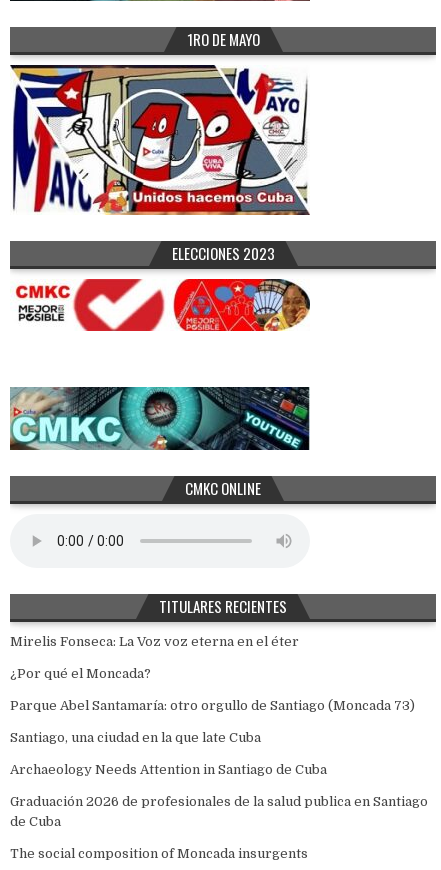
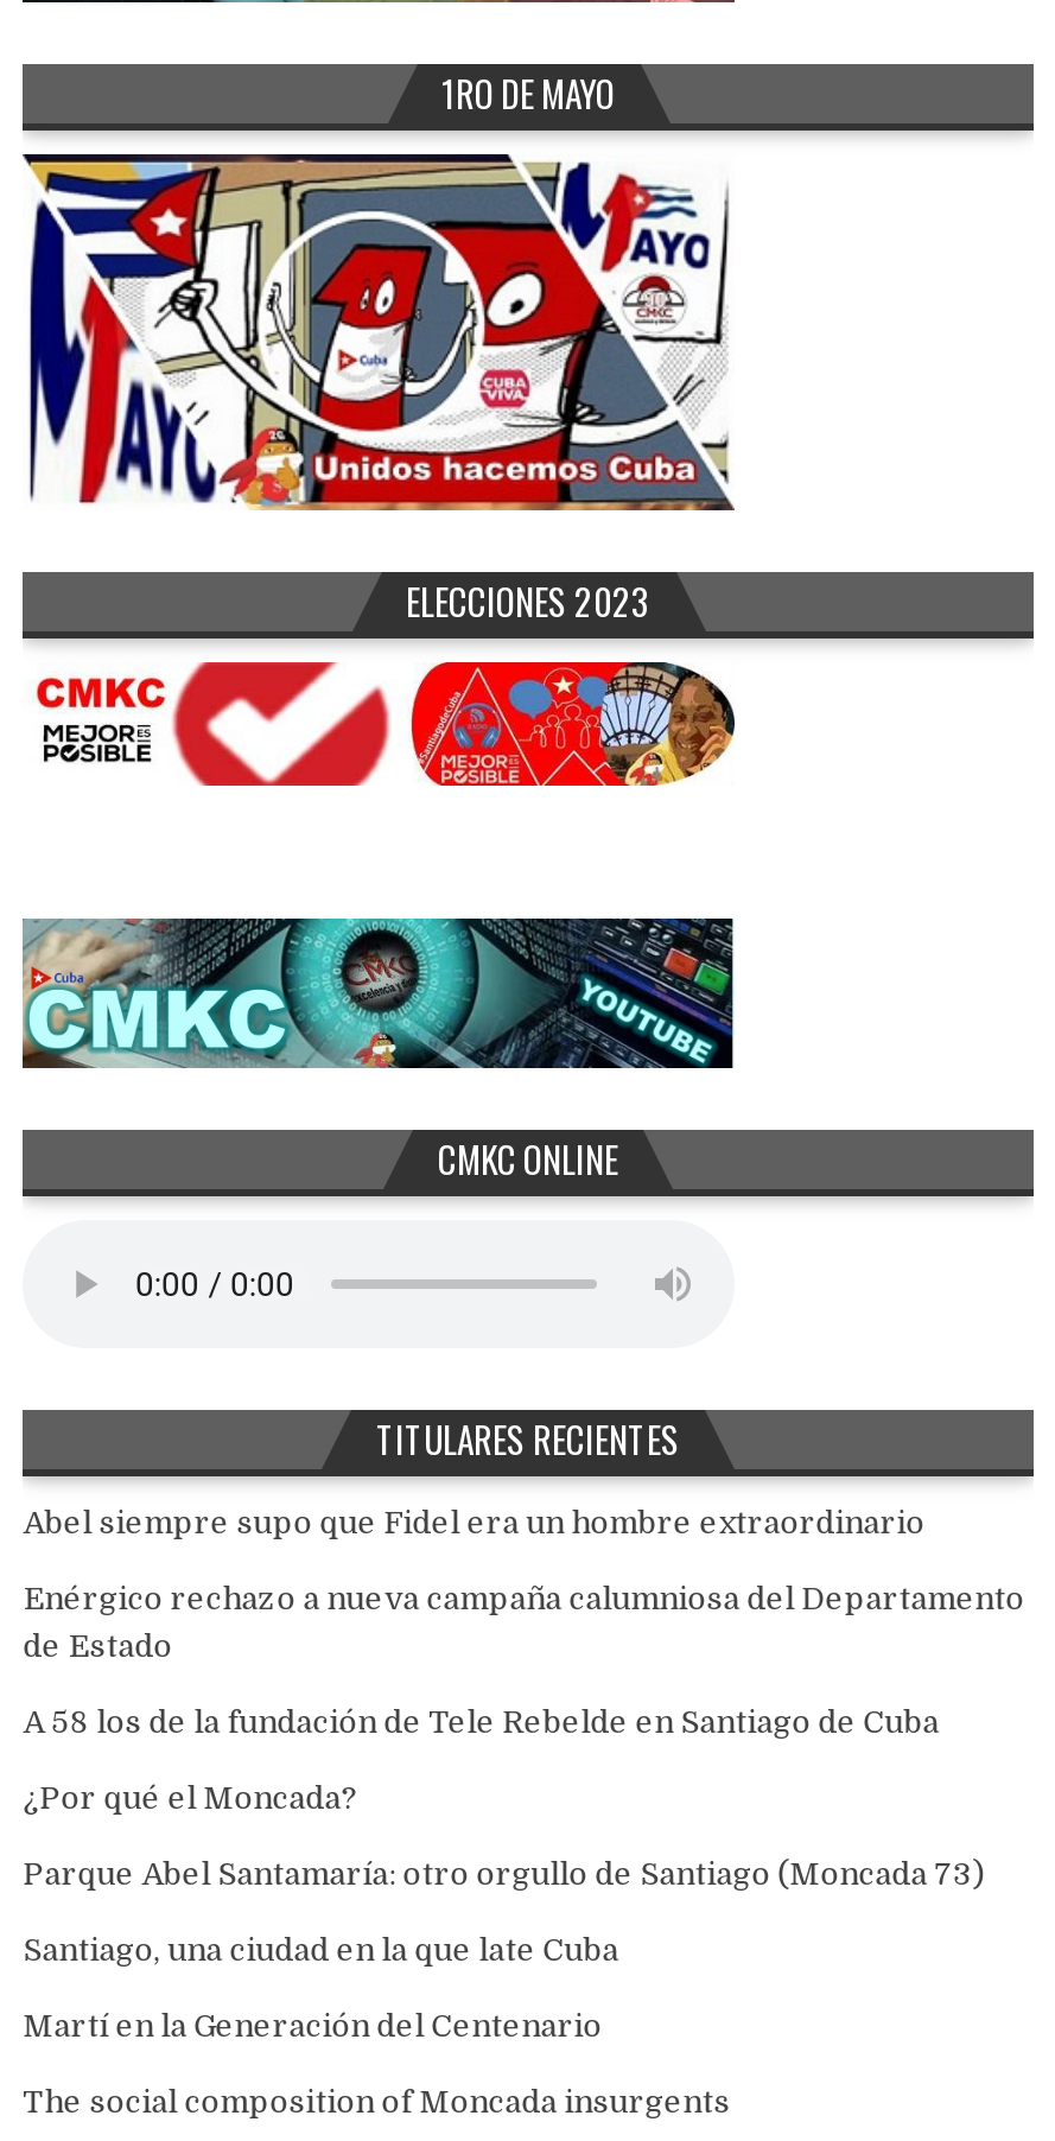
- Mirelis Fonseca: La Voz voz eterna en el éter
+ Abel siempre supo que Fidel era un hombre extraordinario
+ Enérgico rechazo a nueva campaña calumniosa del Departamento
+ de Estado
+ A 58 los de la fundación de Tele Rebelde en Santiago de Cuba

moved down: ¿Por qué el Moncada? | Parque Abel Santamaría: otro orgullo de Santiago (Moncada 73) | Santiago, una ciudad en la que late Cuba

- Archaeology Needs Attention in Santiago de Cuba
- Graduación 2026 de profesionales de la salud publica en Santiago
- de Cuba
+ Martí en la Generación del Centenario
